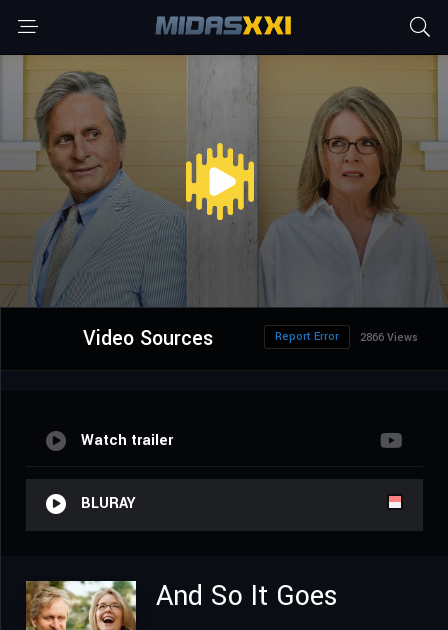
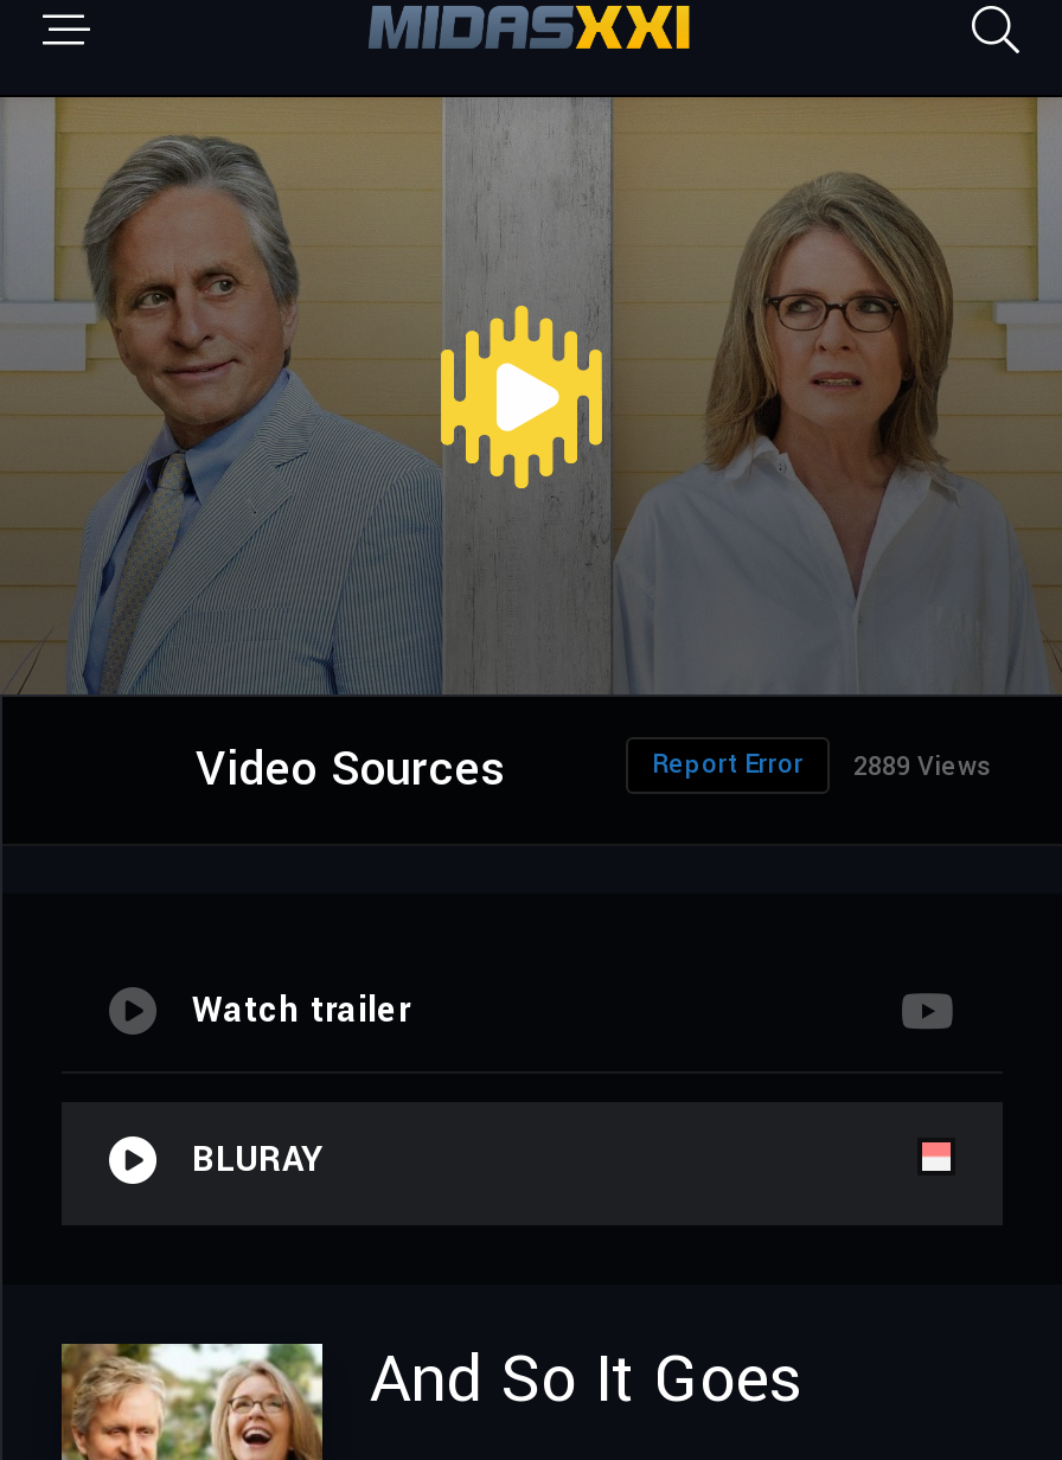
- Report Error 2866 Views
+ Report Error 2889 Views
